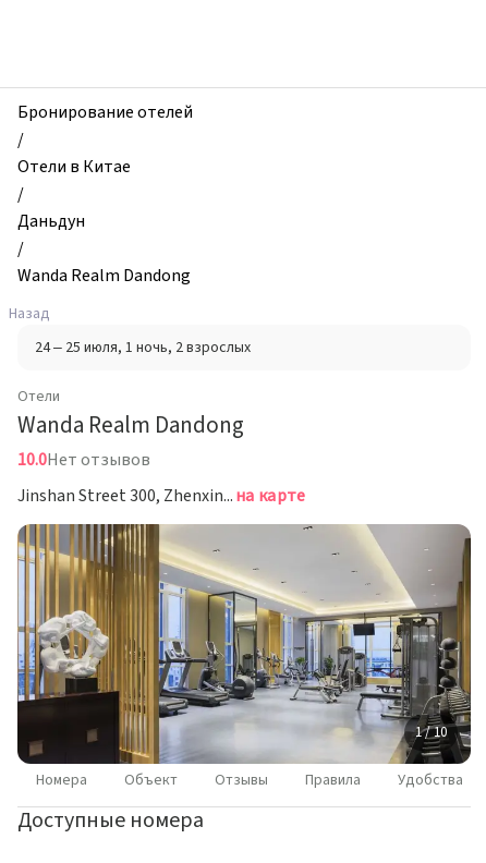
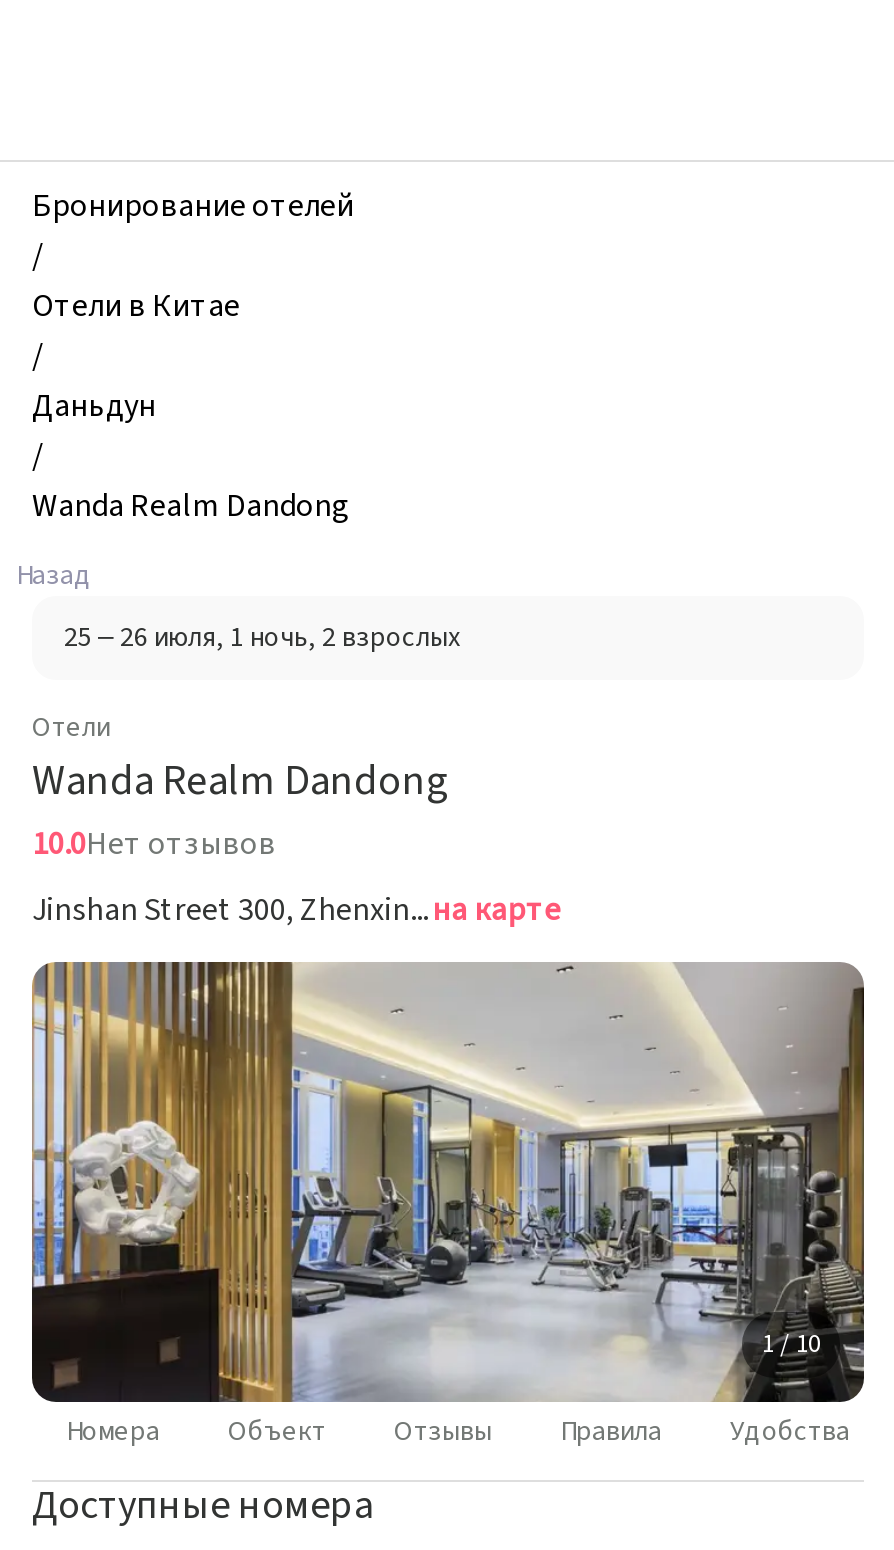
- 24 – 25 июля, 1 ночь, 2 взрослых
+ 25 – 26 июля, 1 ночь, 2 взрослых
